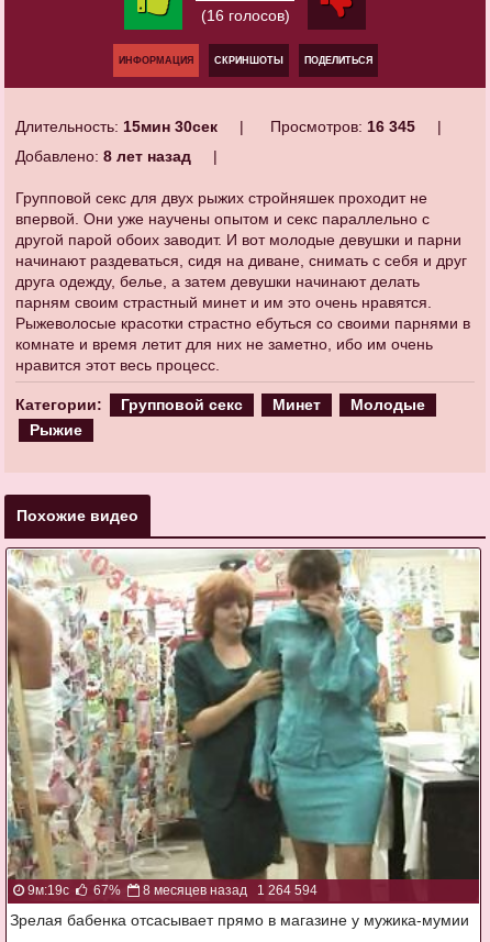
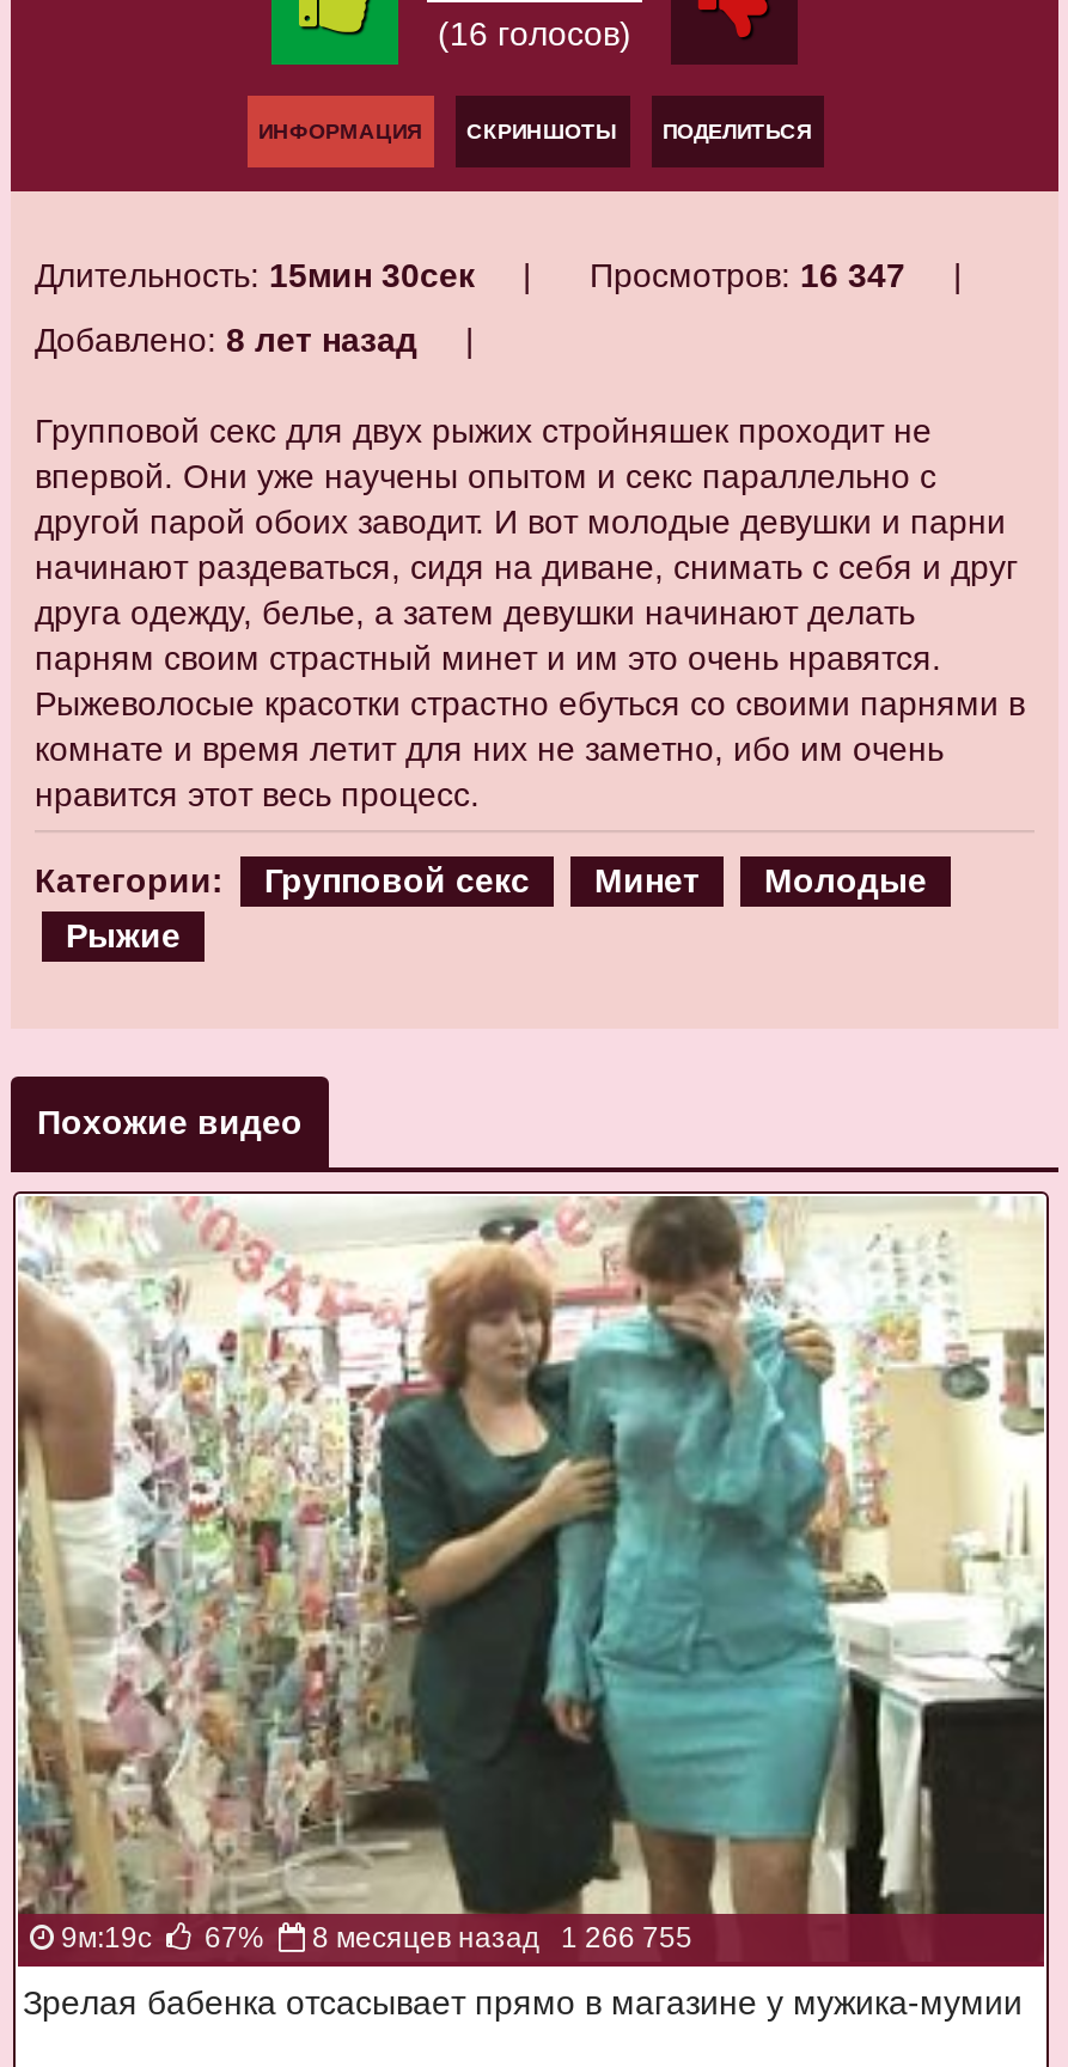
- Просмотров: 16 345
+ Просмотров: 16 347

- 8 месяцев назад 1 264 594
+ 8 месяцев назад 1 266 755
